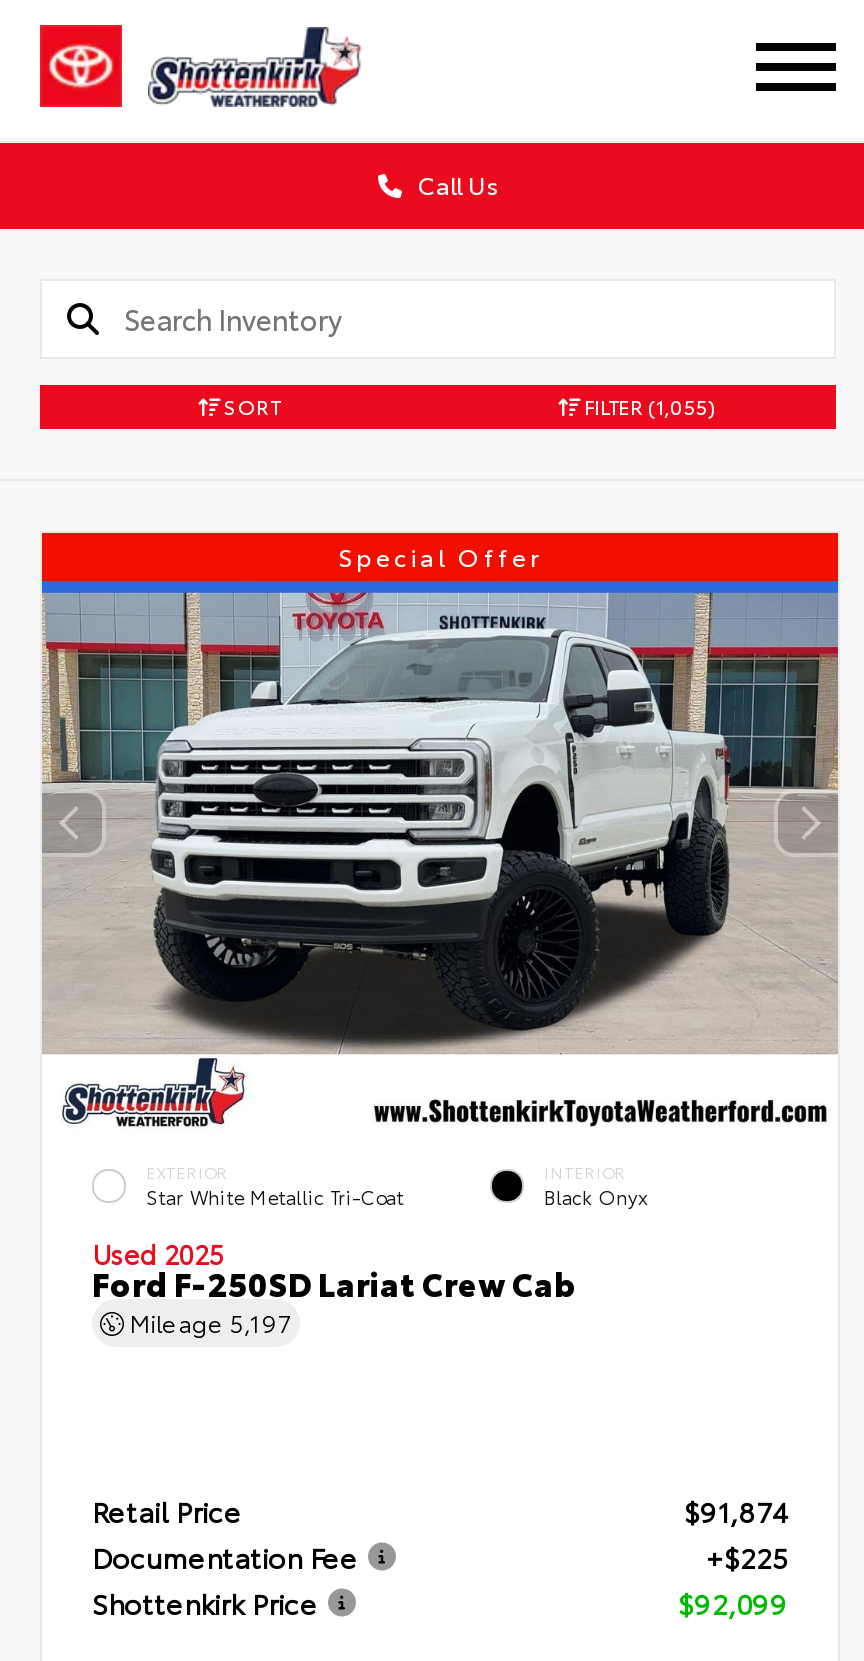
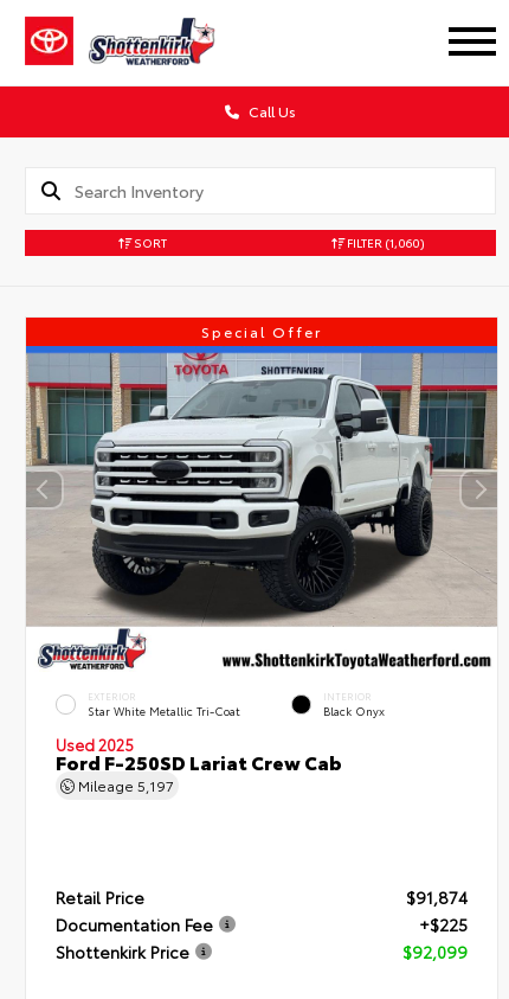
- FILTER (1,055)
+ FILTER (1,060)
